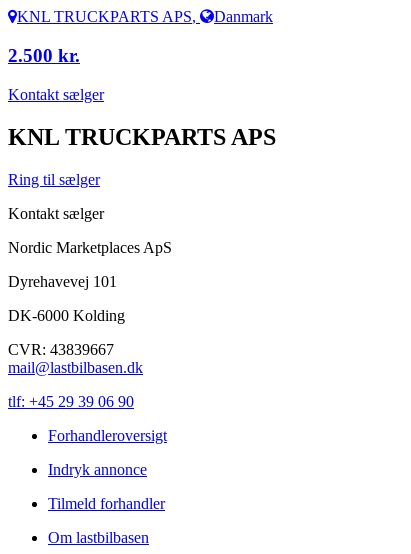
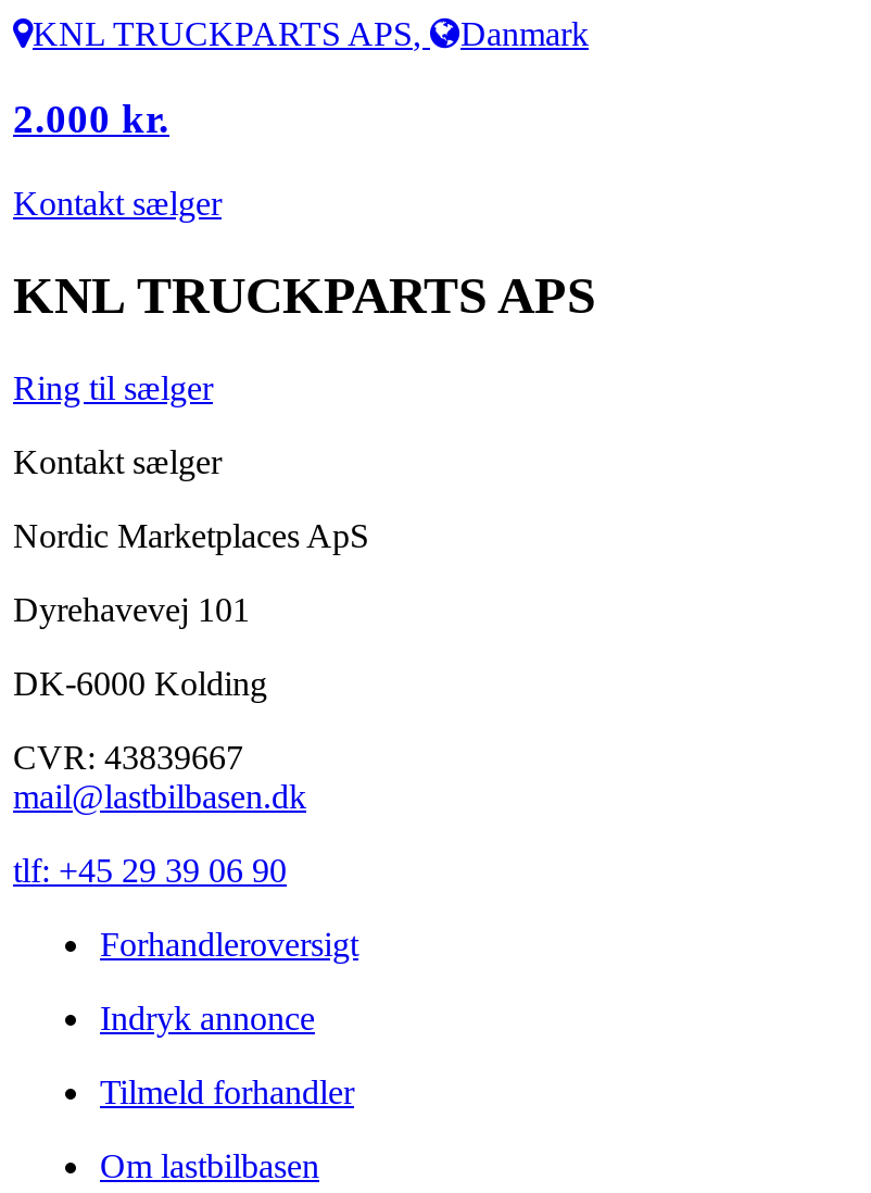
- 2.500 kr.
+ 2.000 kr.
